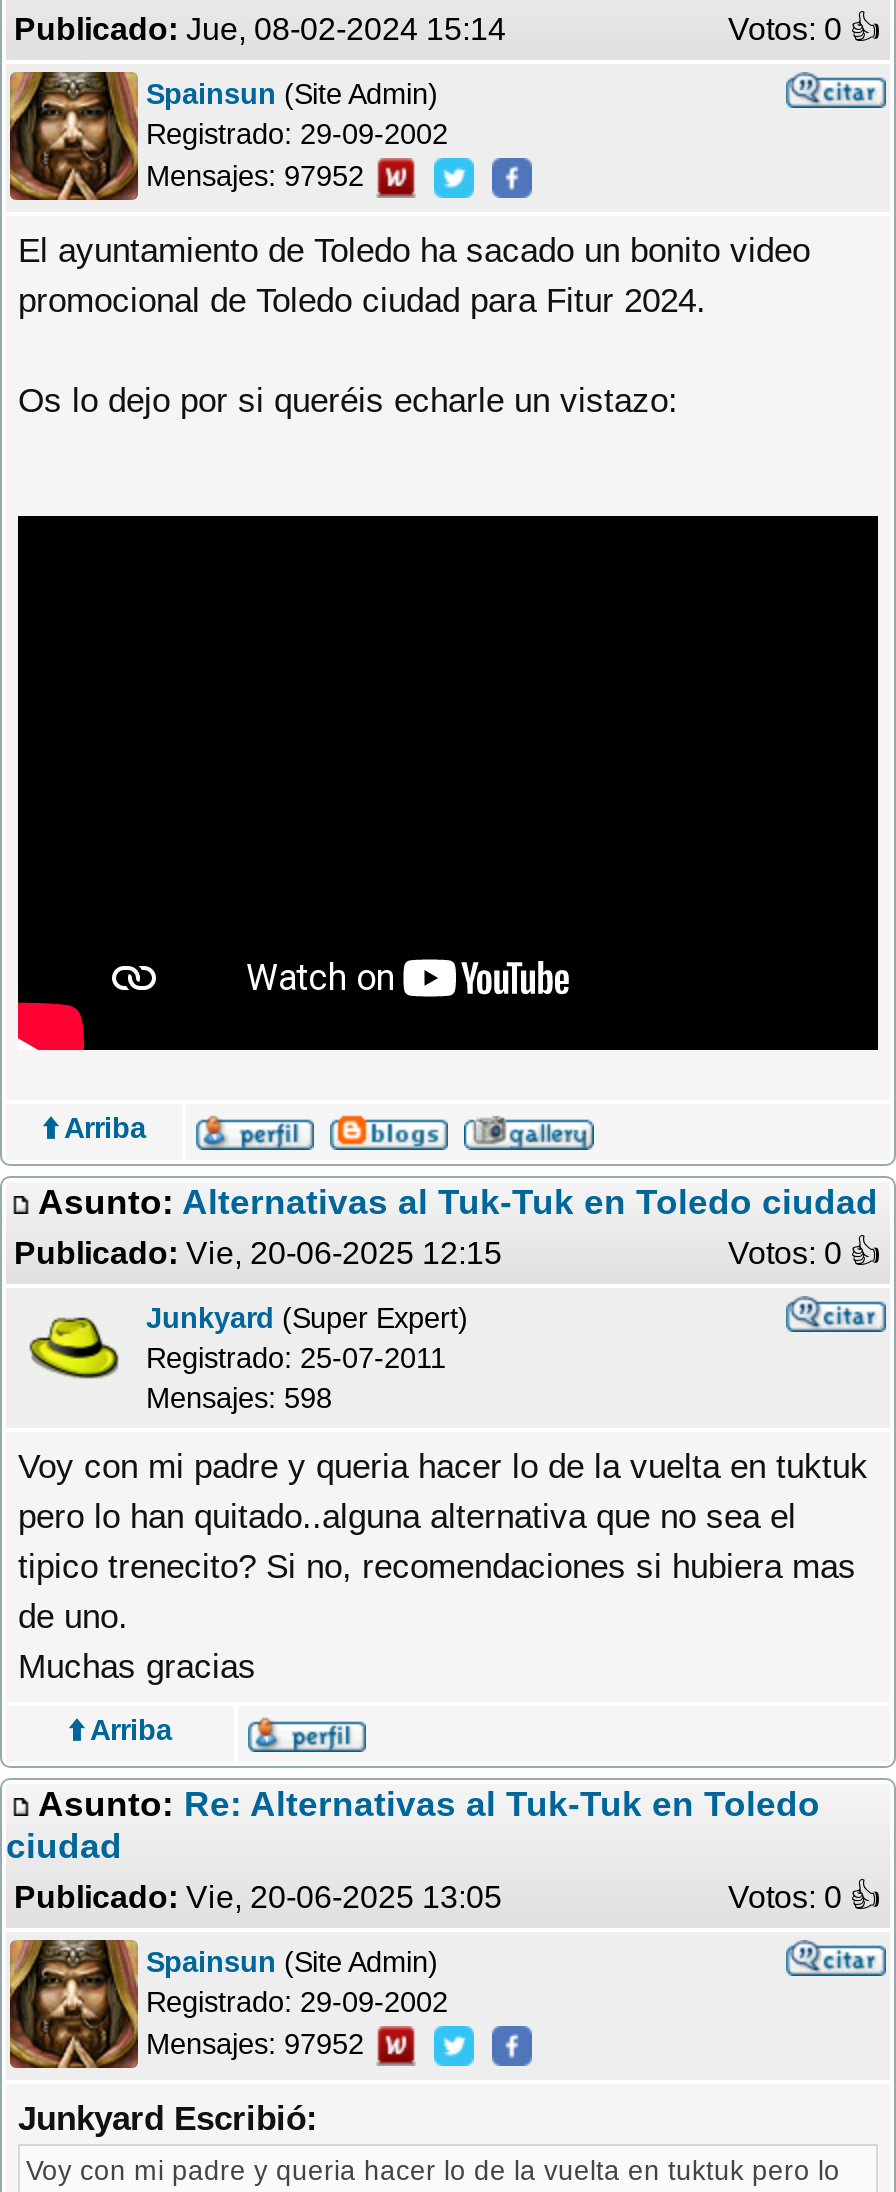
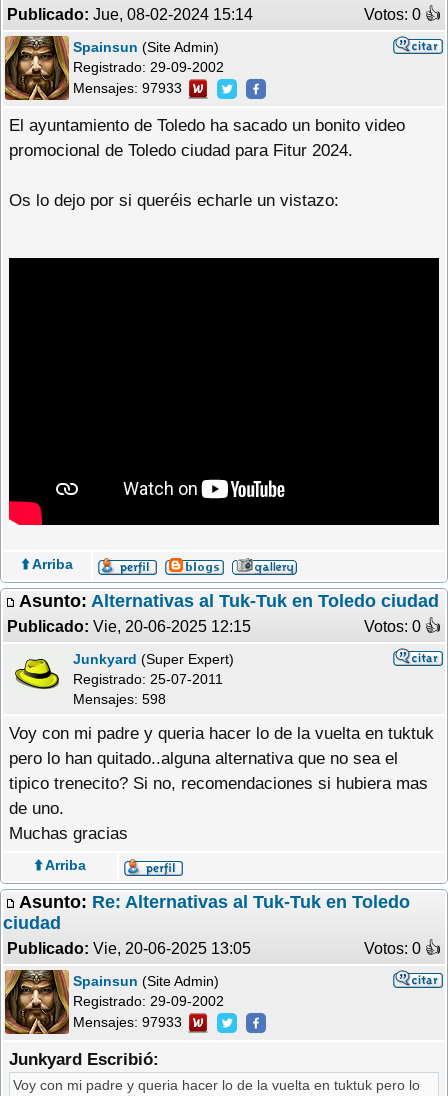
- Mensajes: 97952
+ Mensajes: 97933

- Mensajes: 97952
+ Mensajes: 97933
